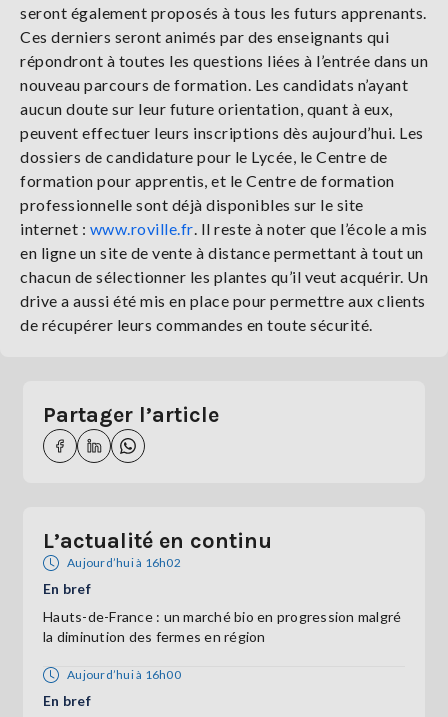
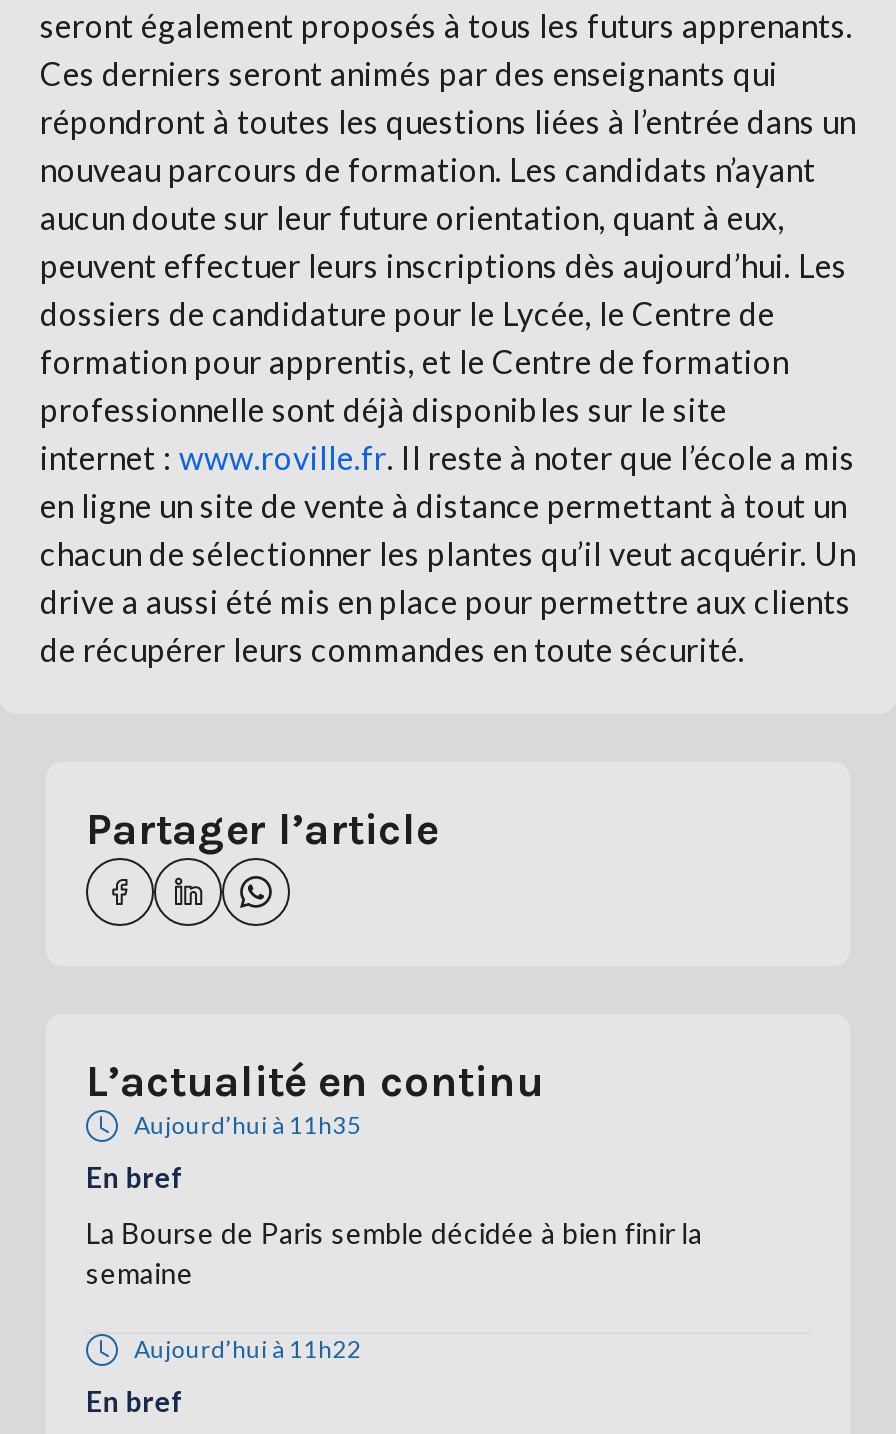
- Aujourd’hui à 16h02
+ Aujourd’hui à 11h35

- Hauts-de-France : un marché bio en progression malgré
- la diminution des fermes en région
+ La Bourse de Paris semble décidée à bien finir la
+ semaine

- Aujourd’hui à 16h00
+ Aujourd’hui à 11h22
